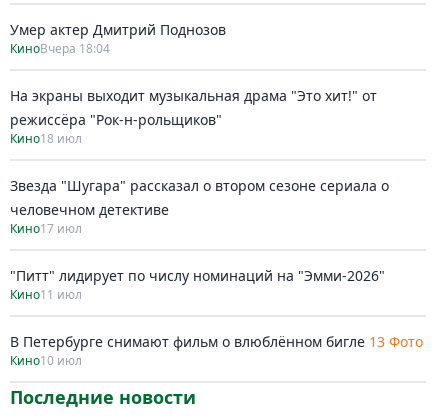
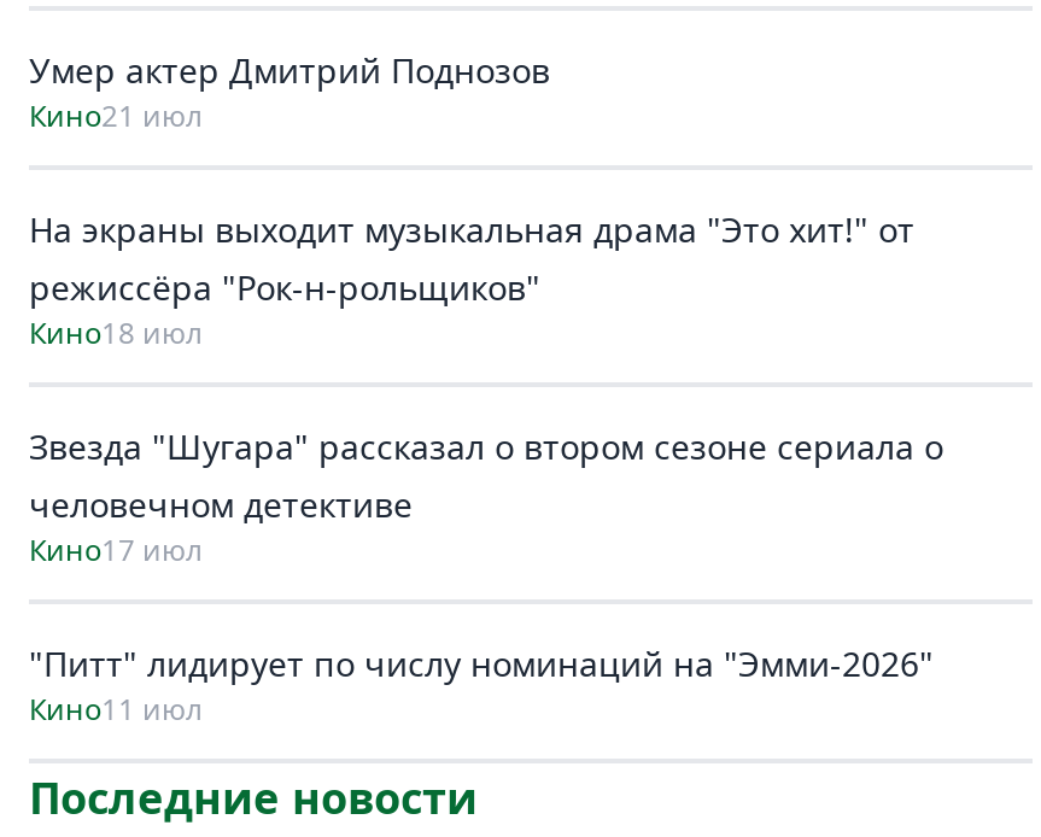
- КиноВчера 18:04
+ Кино21 июл

- В Петербурге снимают фильм о влюблённом бигле 13 Фото
- Кино 10 июл
